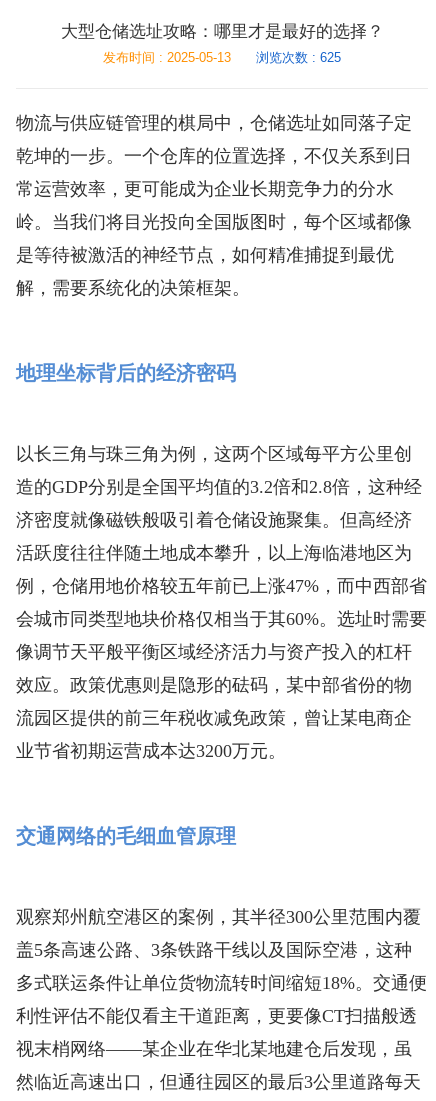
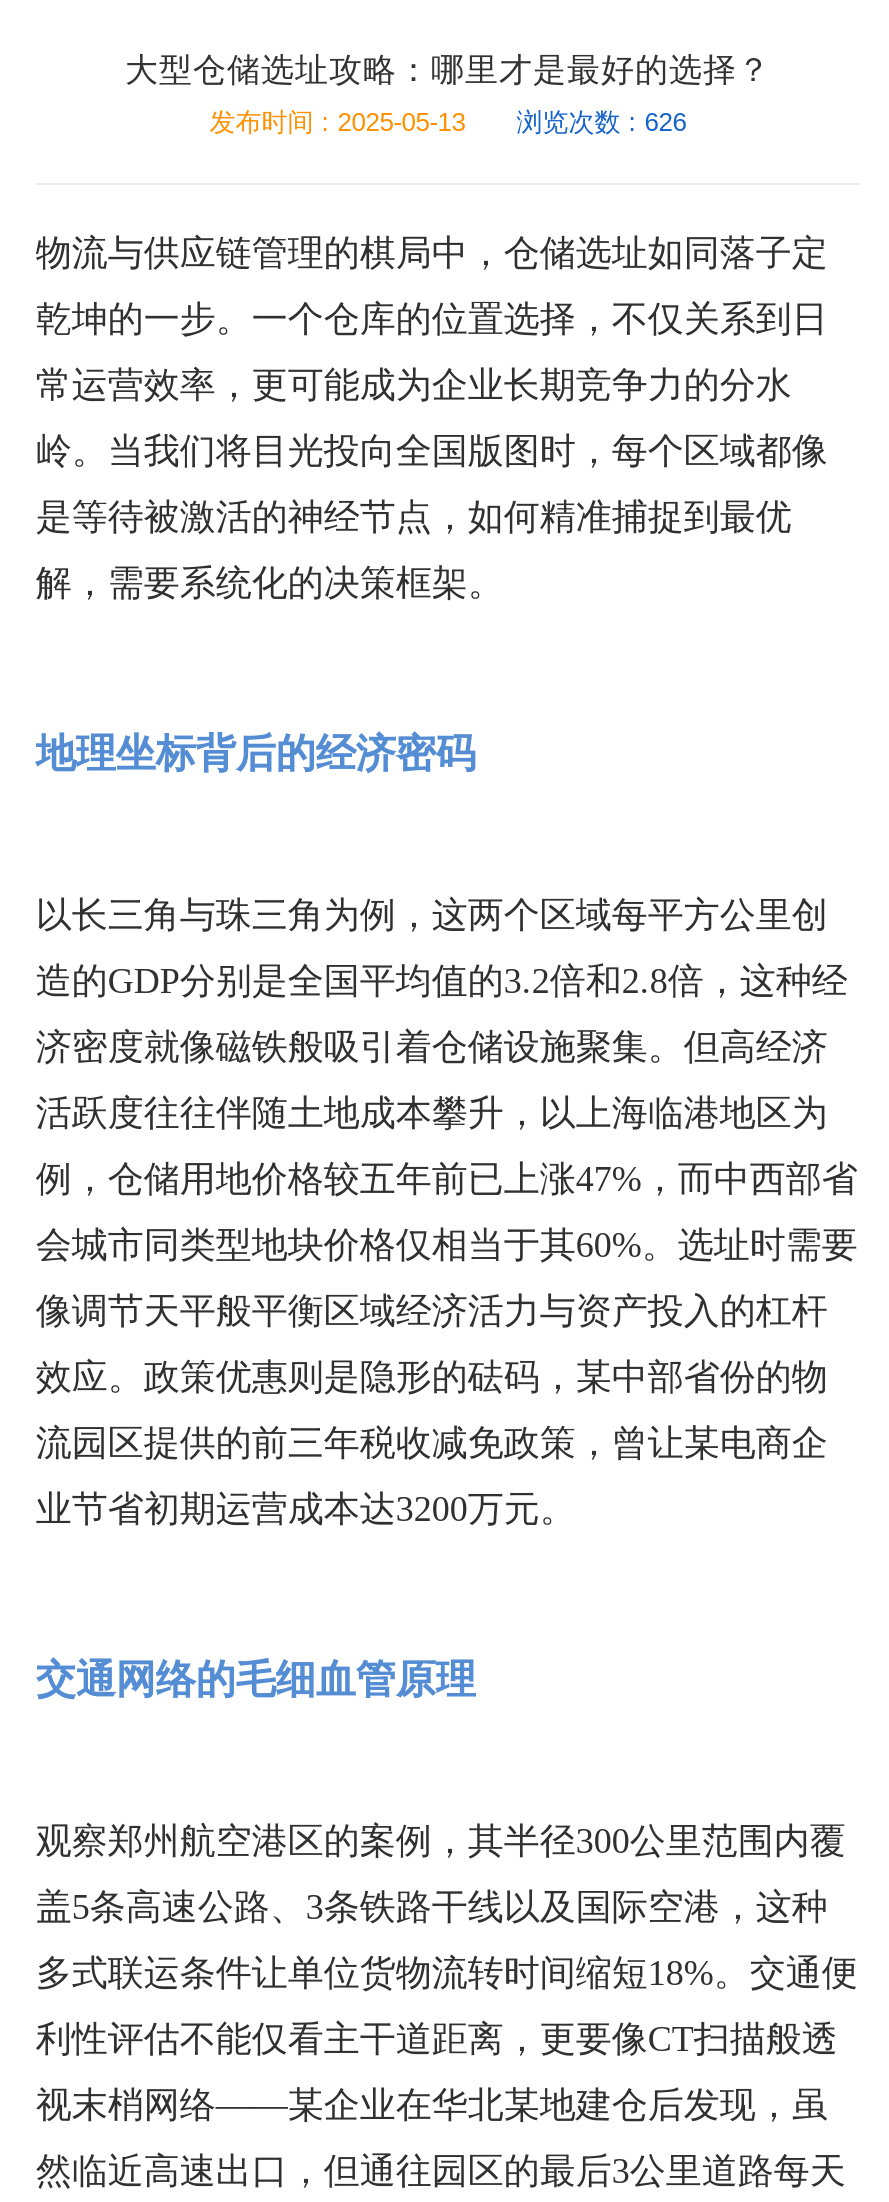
- 发布时间 : 2025-05-13 浏览次数 : 625
+ 发布时间 : 2025-05-13 浏览次数 : 626
